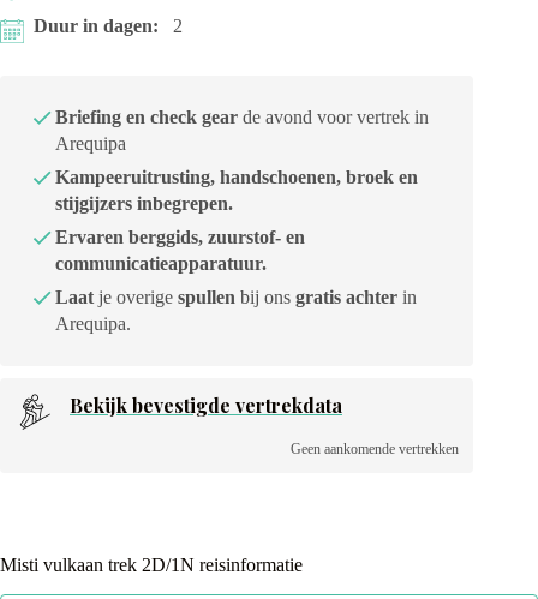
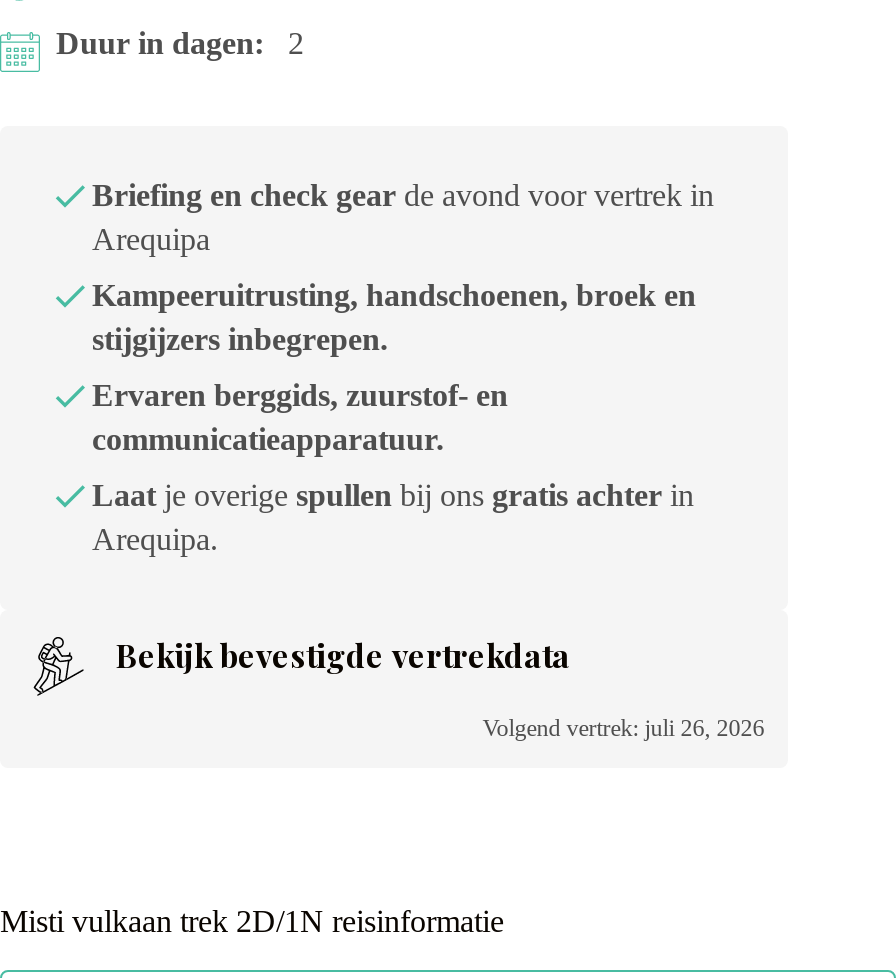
- Geen aankomende vertrekken
+ Volgend vertrek: juli 26, 2026
